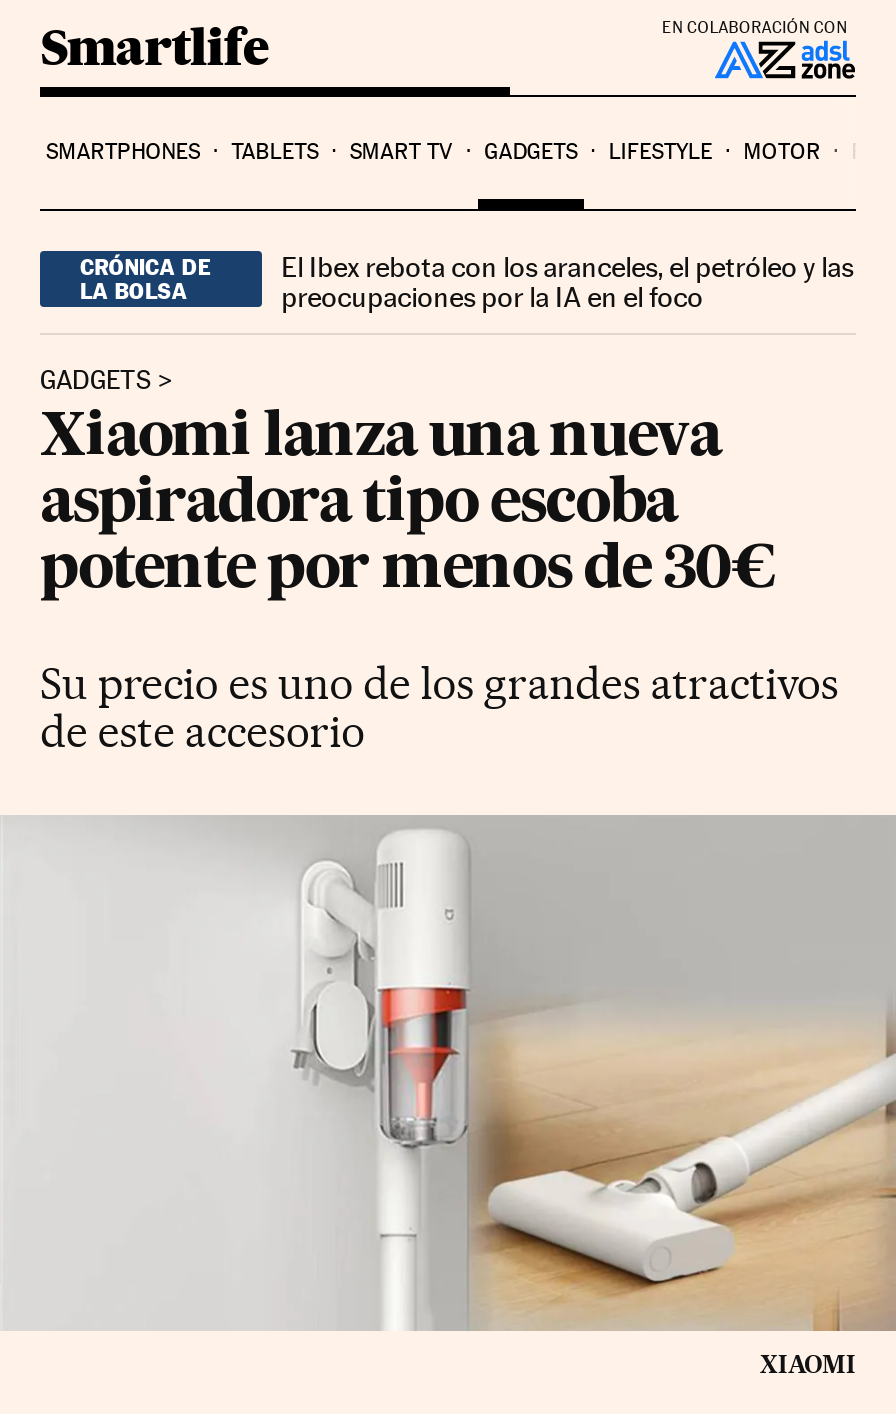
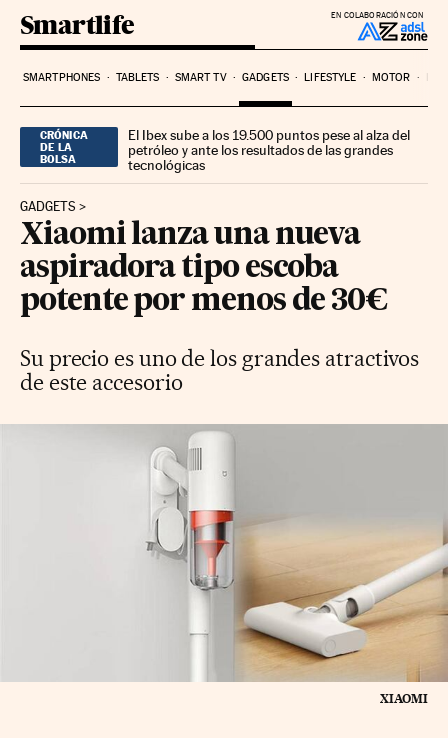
- El Ibex rebota con los aranceles, el petróleo y las
- preocupaciones por la IA en el foco
+ El Ibex sube a los 19.500 puntos pese al alza del
+ petróleo y ante los resultados de las grandes
+ tecnológicas
